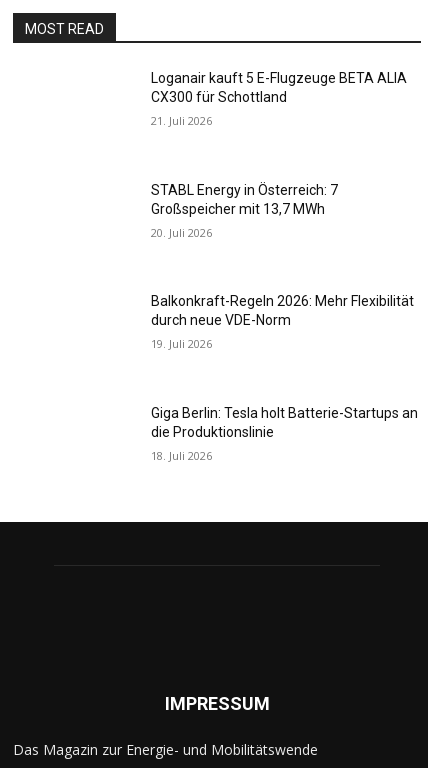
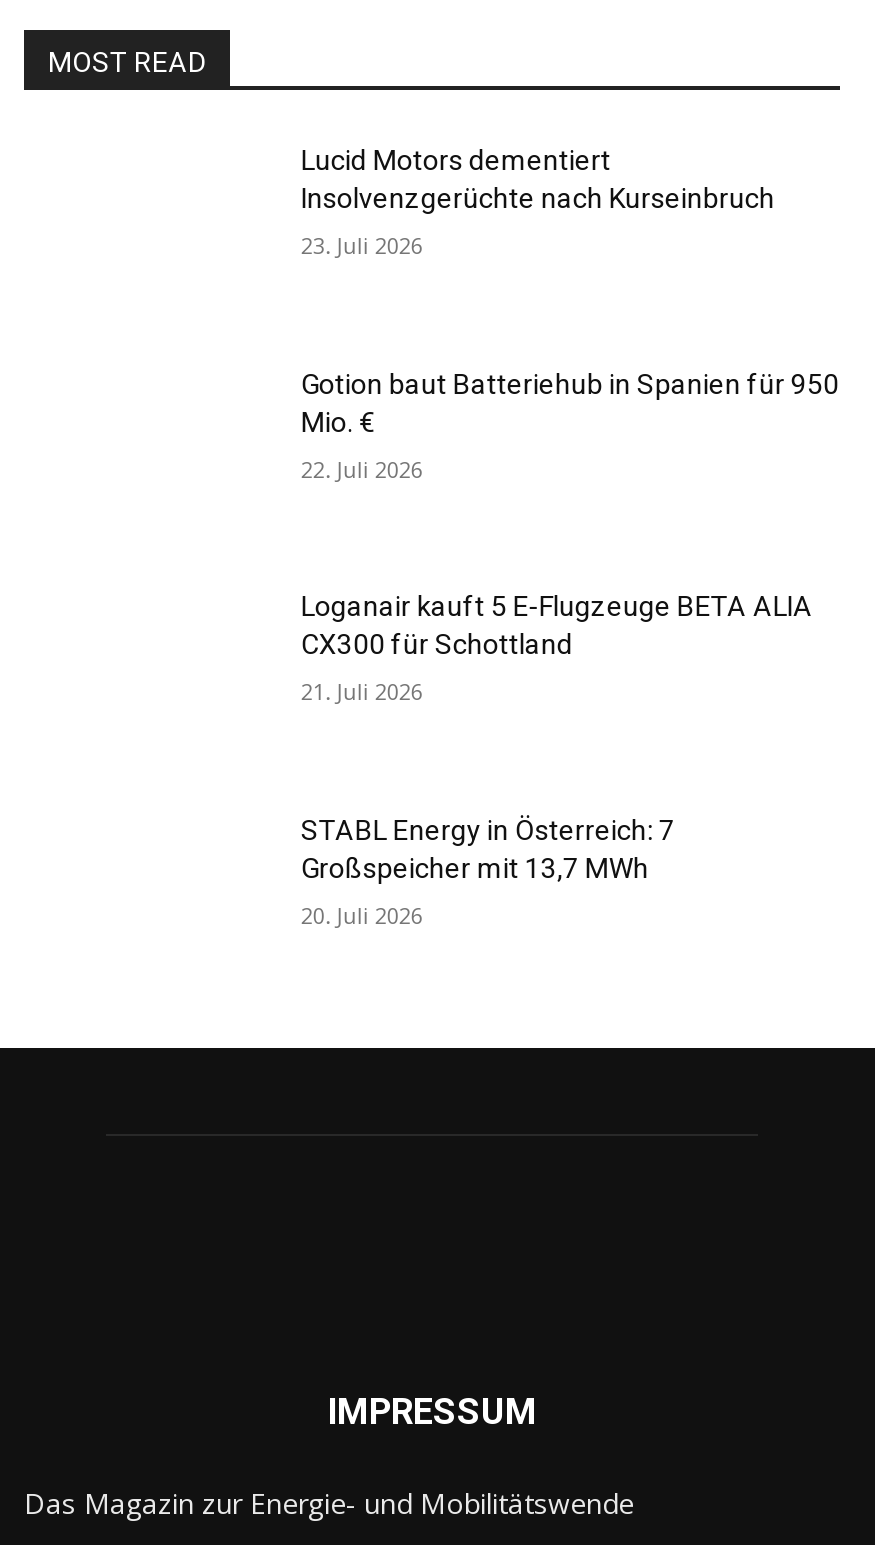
+ Lucid Motors dementiert
+ Insolvenzgerüchte nach Kurseinbruch
+ 23. Juli 2026

+ Gotion baut Batteriehub in Spanien für 950
+ Mio. €
+ 22. Juli 2026

moved down: Loganair kauft 5 E-Flugzeuge BETA ALIA | CX300 für Schottland | 21. Juli 2026 | STABL Energy in Österreich: 7 | Großspeicher mit 13,7 MWh | 20. Juli 2026

- Balkonkraft-Regeln 2026: Mehr Flexibilität
- durch neue VDE-Norm
- 19. Juli 2026

- Giga Berlin: Tesla holt Batterie-Startups an
- die Produktionslinie
- 18. Juli 2026
